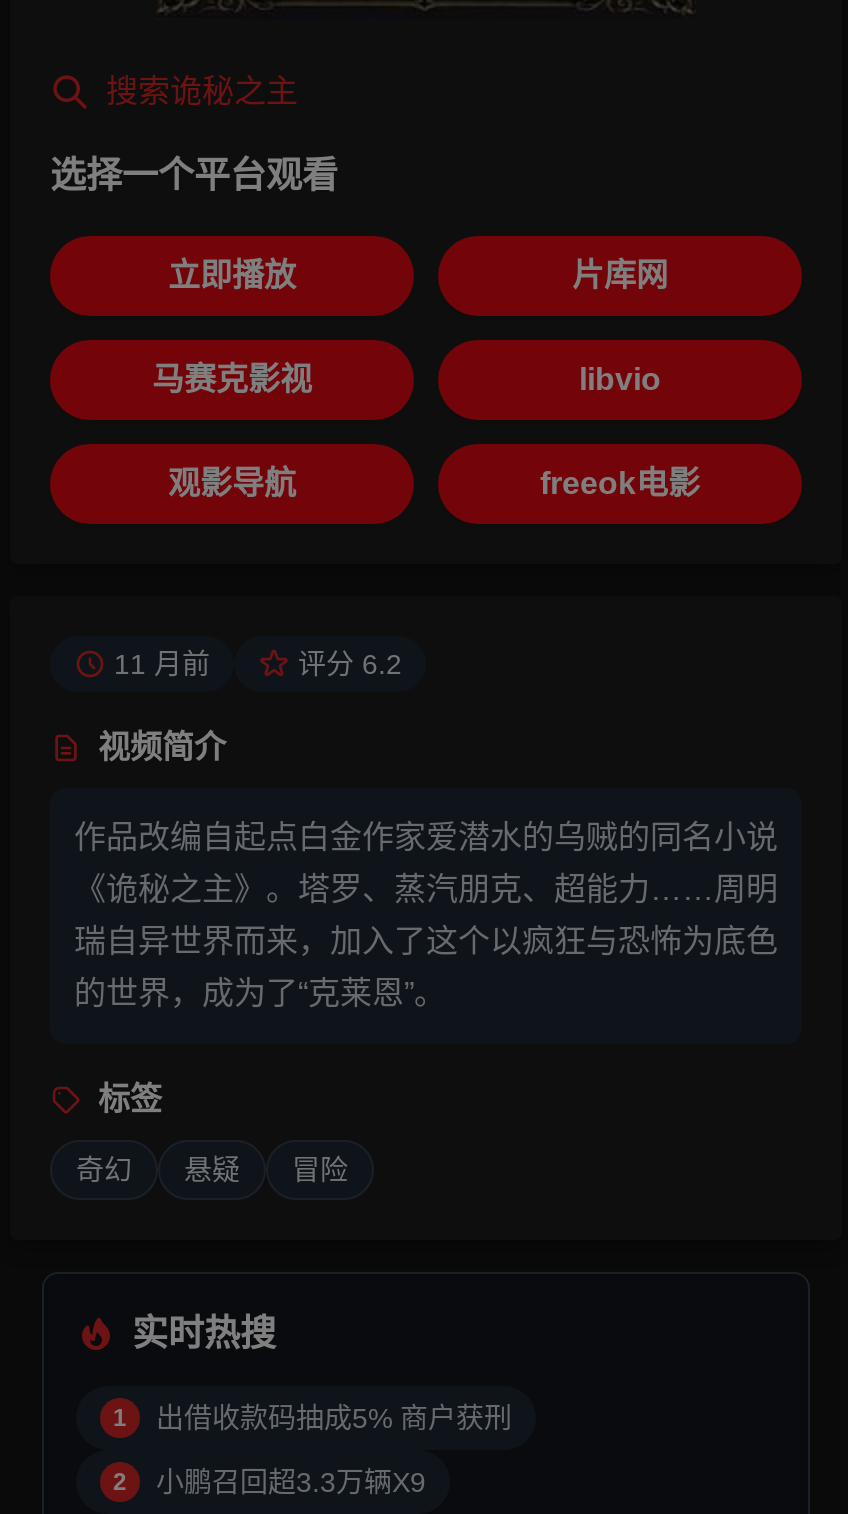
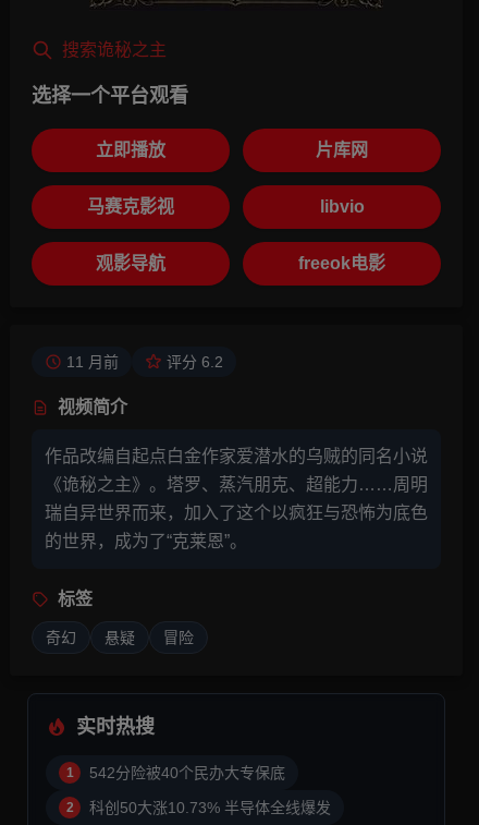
- 出借收款码抽成5% 商户获刑
+ 542分险被40个民办大专保底

- 小鹏召回超3.3万辆X9
+ 科创50大涨10.73% 半导体全线爆发
